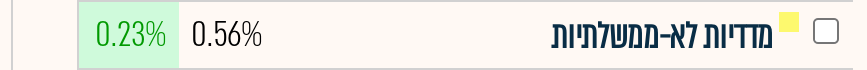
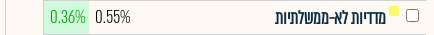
- 0.23%
+ 0.36%

- 0.56%
+ 0.55%
